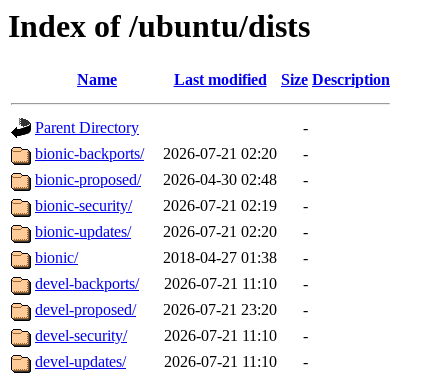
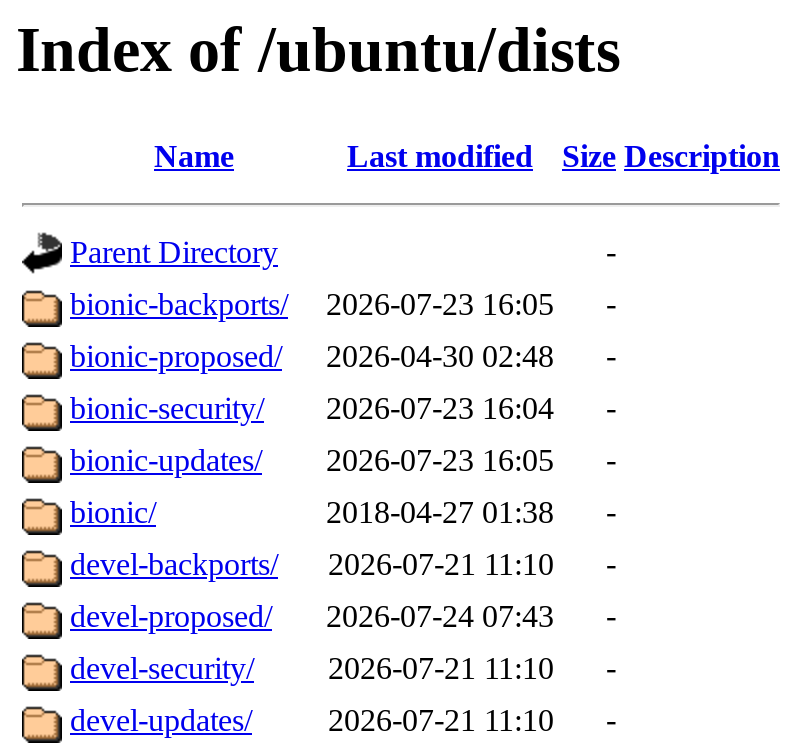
- 2026-07-21 02:20
+ 2026-07-23 16:05

- 2026-07-21 02:19
+ 2026-07-23 16:04

- 2026-07-21 02:20
+ 2026-07-23 16:05

- 2026-07-21 23:20
+ 2026-07-24 07:43
